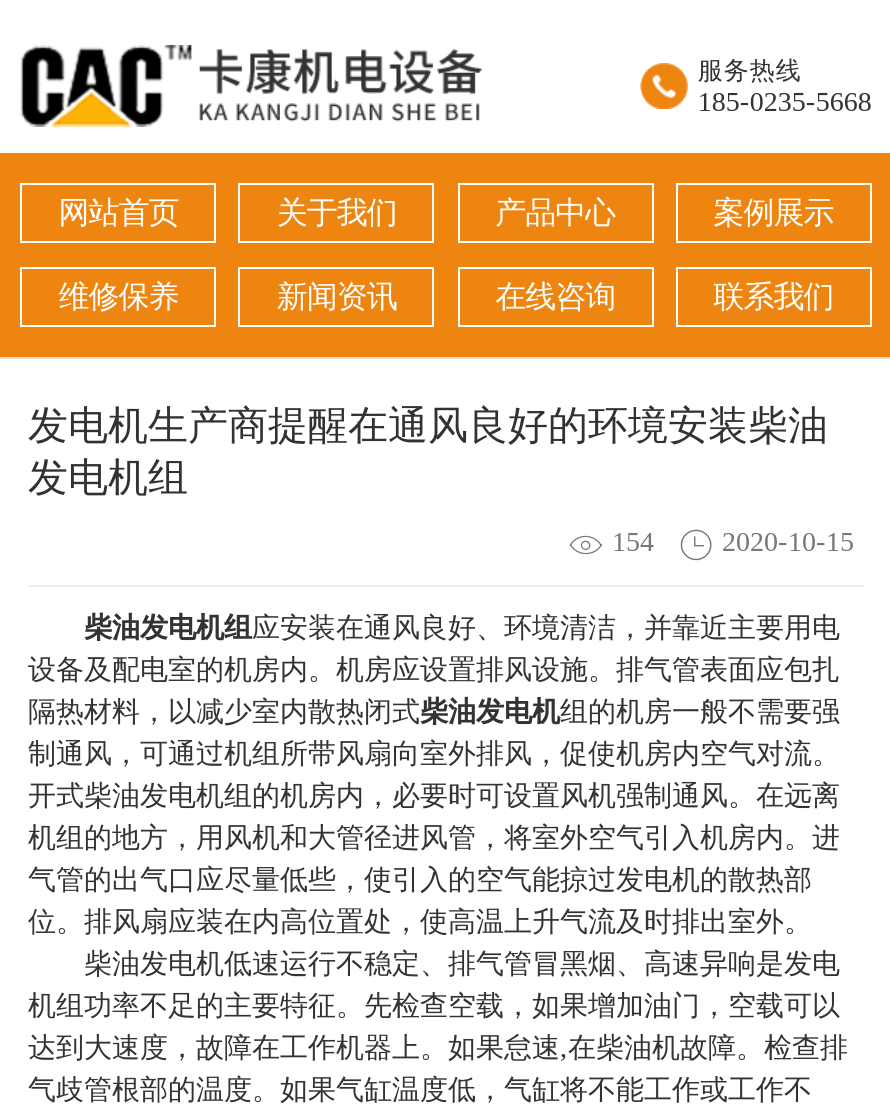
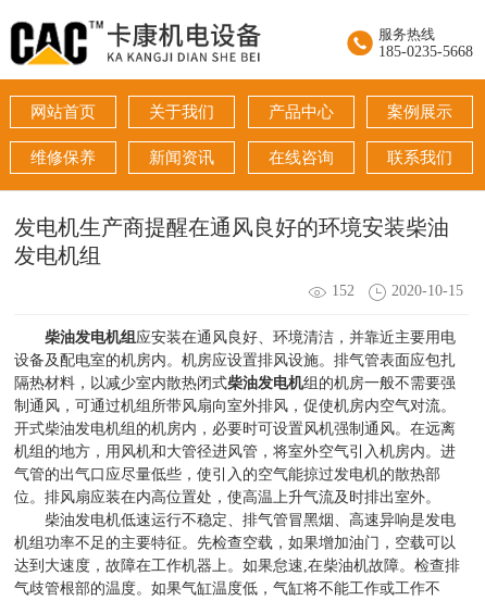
- 154
+ 152
